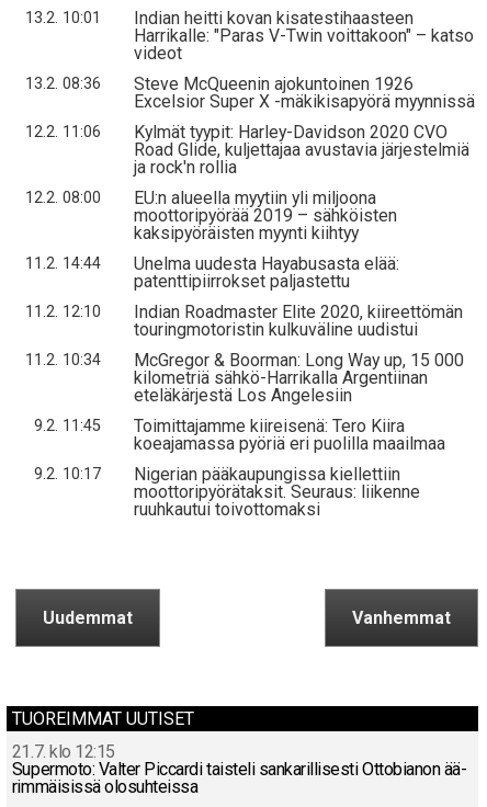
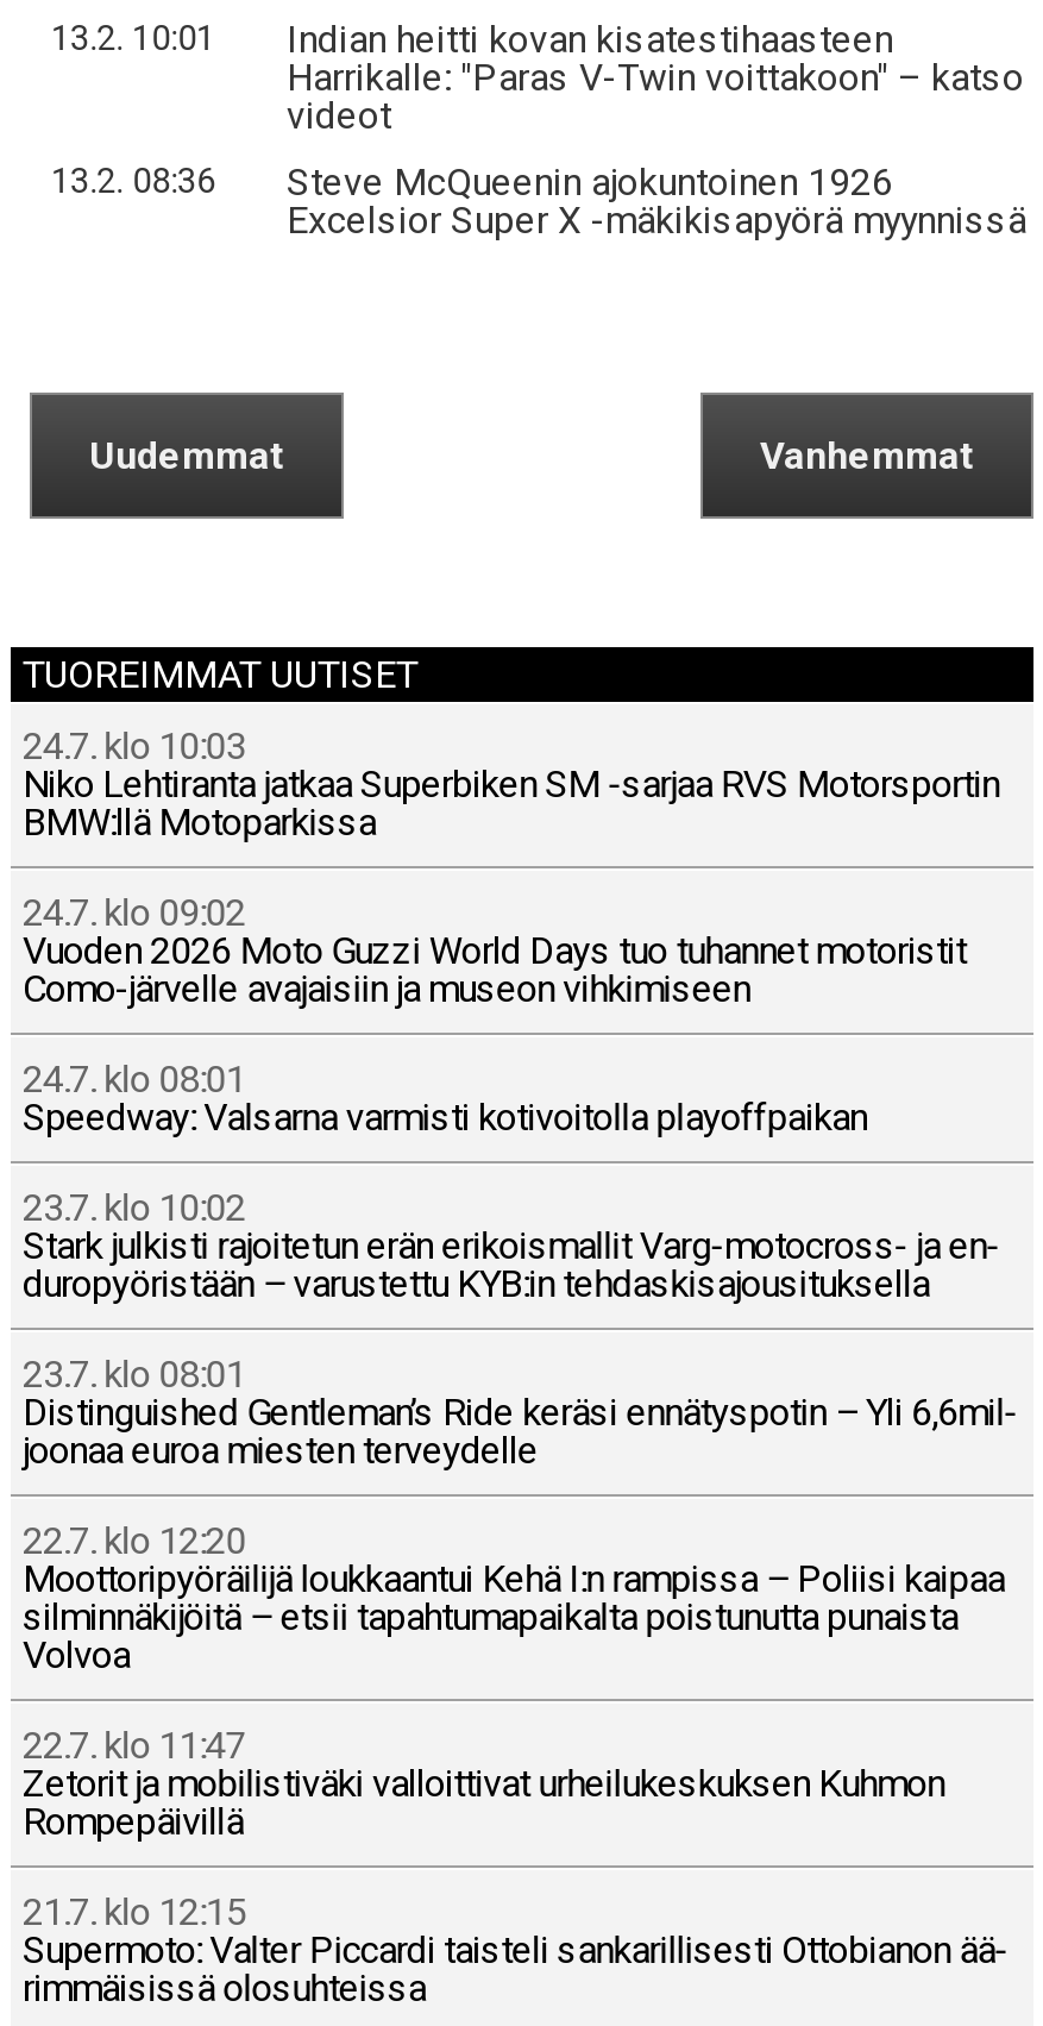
- 12.2. 11:06
- Kylmät tyypit: Harley-Davidson 2020 CVO
- Road Glide, kuljettajaa avustavia järjestelmiä
- ja rock'n rollia
- 12.2. 08:00
- EU:n alueella myytiin yli miljoona
- moottoripyörää 2019 – sähköisten
- kaksipyöräisten myynti kiihtyy
- 11.2. 14:44
- Unelma uudesta Hayabusasta elää:
- patenttipiirrokset paljastettu
- 11.2. 12:10
- Indian Roadmaster Elite 2020, kiireettömän
- touringmotoristin kulkuväline uudistui
- 11.2. 10:34
- McGregor & Boorman: Long Way up, 15 000
- kilometriä sähkö-Harrikalla Argentiinan
- eteläkärjestä Los Angelesiin
- 9.2. 11:45
- Toimittajamme kiireisenä: Tero Kiira
- koeajamassa pyöriä eri puolilla maailmaa
- 9.2. 10:17
- Nigerian pääkaupungissa kiellettiin
- moottoripyörätaksit. Seuraus: liikenne
- ruuhkautui toivottomaksi

moved up: Uudemmat | Vanhemmat | TUOREIMMAT UUTISET

+ 24.7. klo 10:03
+ Niko Lehtiranta jatkaa Superbiken SM -sarjaa RVS Motorsportin
+ BMW:llä Motoparkissa
+ 24.7. klo 09:02
+ Vuoden 2026 Moto Guzzi World Days tuo tuhannet motoristit
+ Como-järvelle avajaisiin ja museon vihkimiseen
+ 24.7. klo 08:01
+ Speedway: Valsarna varmisti kotivoitolla playoffpaikan
+ 23.7. klo 10:02
+ Stark julkisti rajoitetun erän erikoismallit Varg-motocross- ja en
+ duropyöristään – varustettu KYB:in tehdaskisajousituksella
+ 23.7. klo 08:01
+ Distinguished Gentleman’s Ride keräsi ennätyspotin – Yli 6,6mil
+ joonaa euroa miesten terveydelle
+ 22.7. klo 12:20
+ Moottoripyöräilijä loukkaantui Kehä I:n rampissa – Poliisi kaipaa
+ silminnäkijöitä – etsii tapahtumapaikalta poistunutta punaista
+ Volvoa
+ 22.7. klo 11:47
+ Zetorit ja mobilistiväki valloittivat urheilukeskuksen Kuhmon
+ Rompepäivillä
